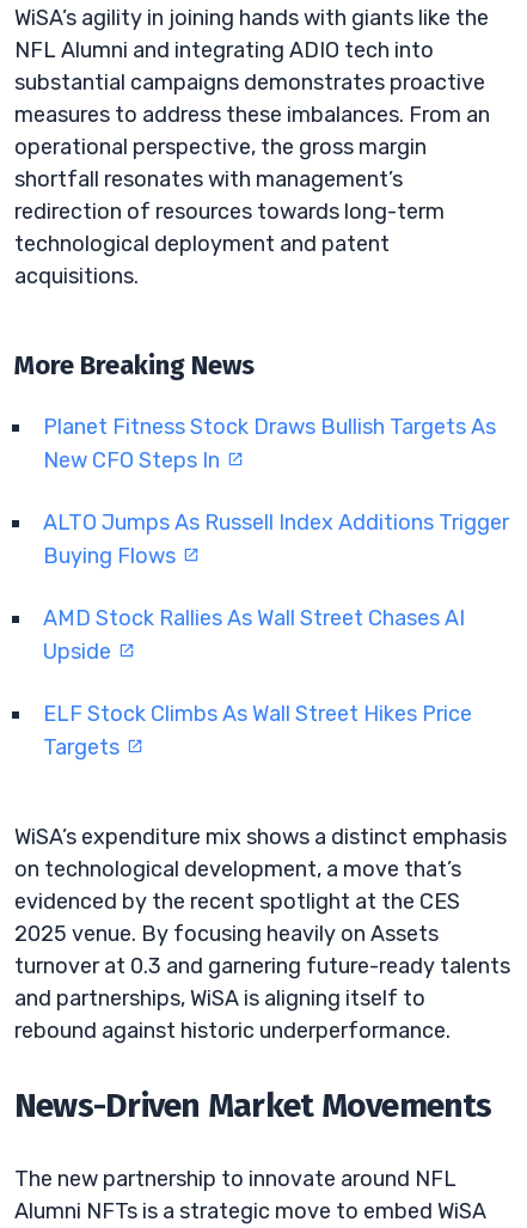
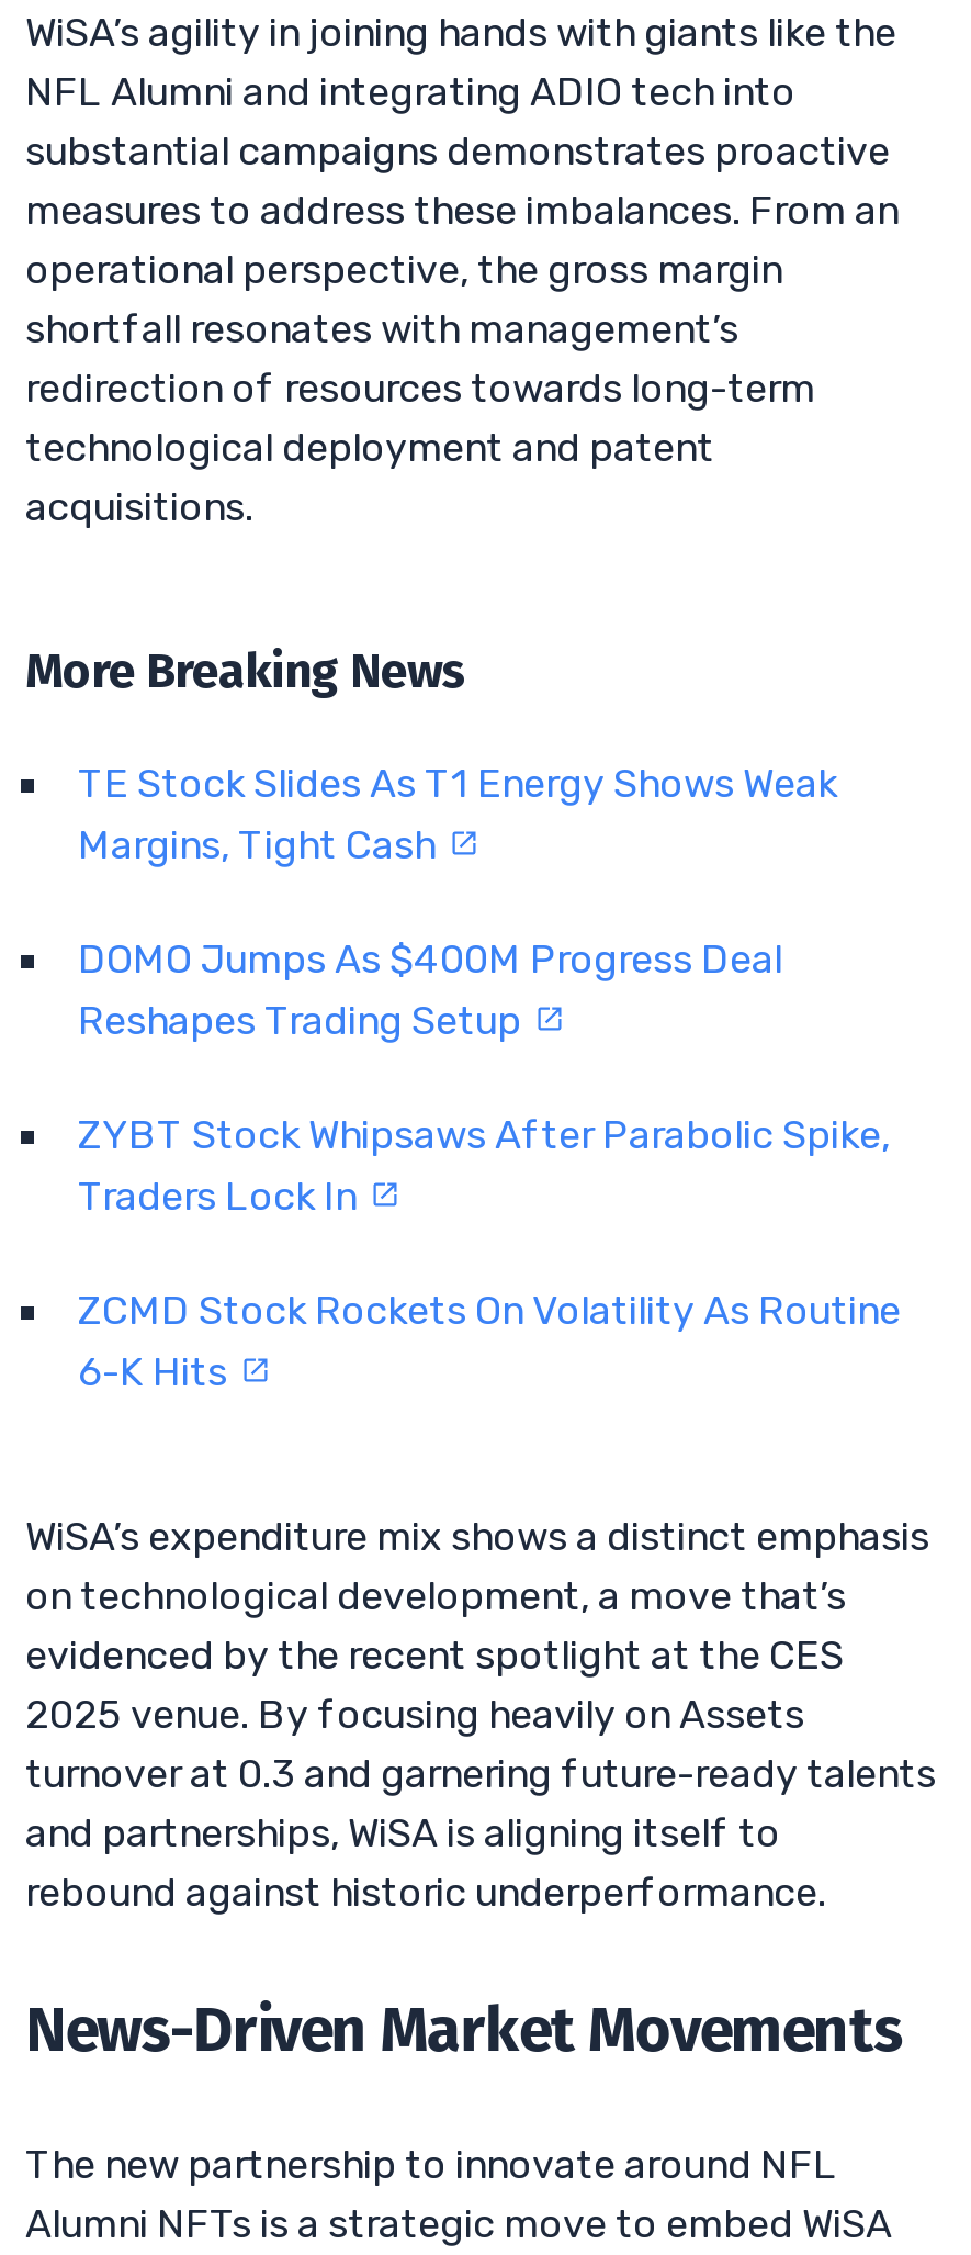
- Planet Fitness Stock Draws Bullish Targets As
- New CFO Steps In
+ TE Stock Slides As T1 Energy Shows Weak
+ Margins, Tight Cash

- ALTO Jumps As Russell Index Additions Trigger
- Buying Flows
+ DOMO Jumps As $400M Progress Deal
+ Reshapes Trading Setup

- AMD Stock Rallies As Wall Street Chases AI
- Upside
+ ZYBT Stock Whipsaws After Parabolic Spike,
+ Traders Lock In

- ELF Stock Climbs As Wall Street Hikes Price
- Targets
+ ZCMD Stock Rockets On Volatility As Routine
+ 6-K Hits
